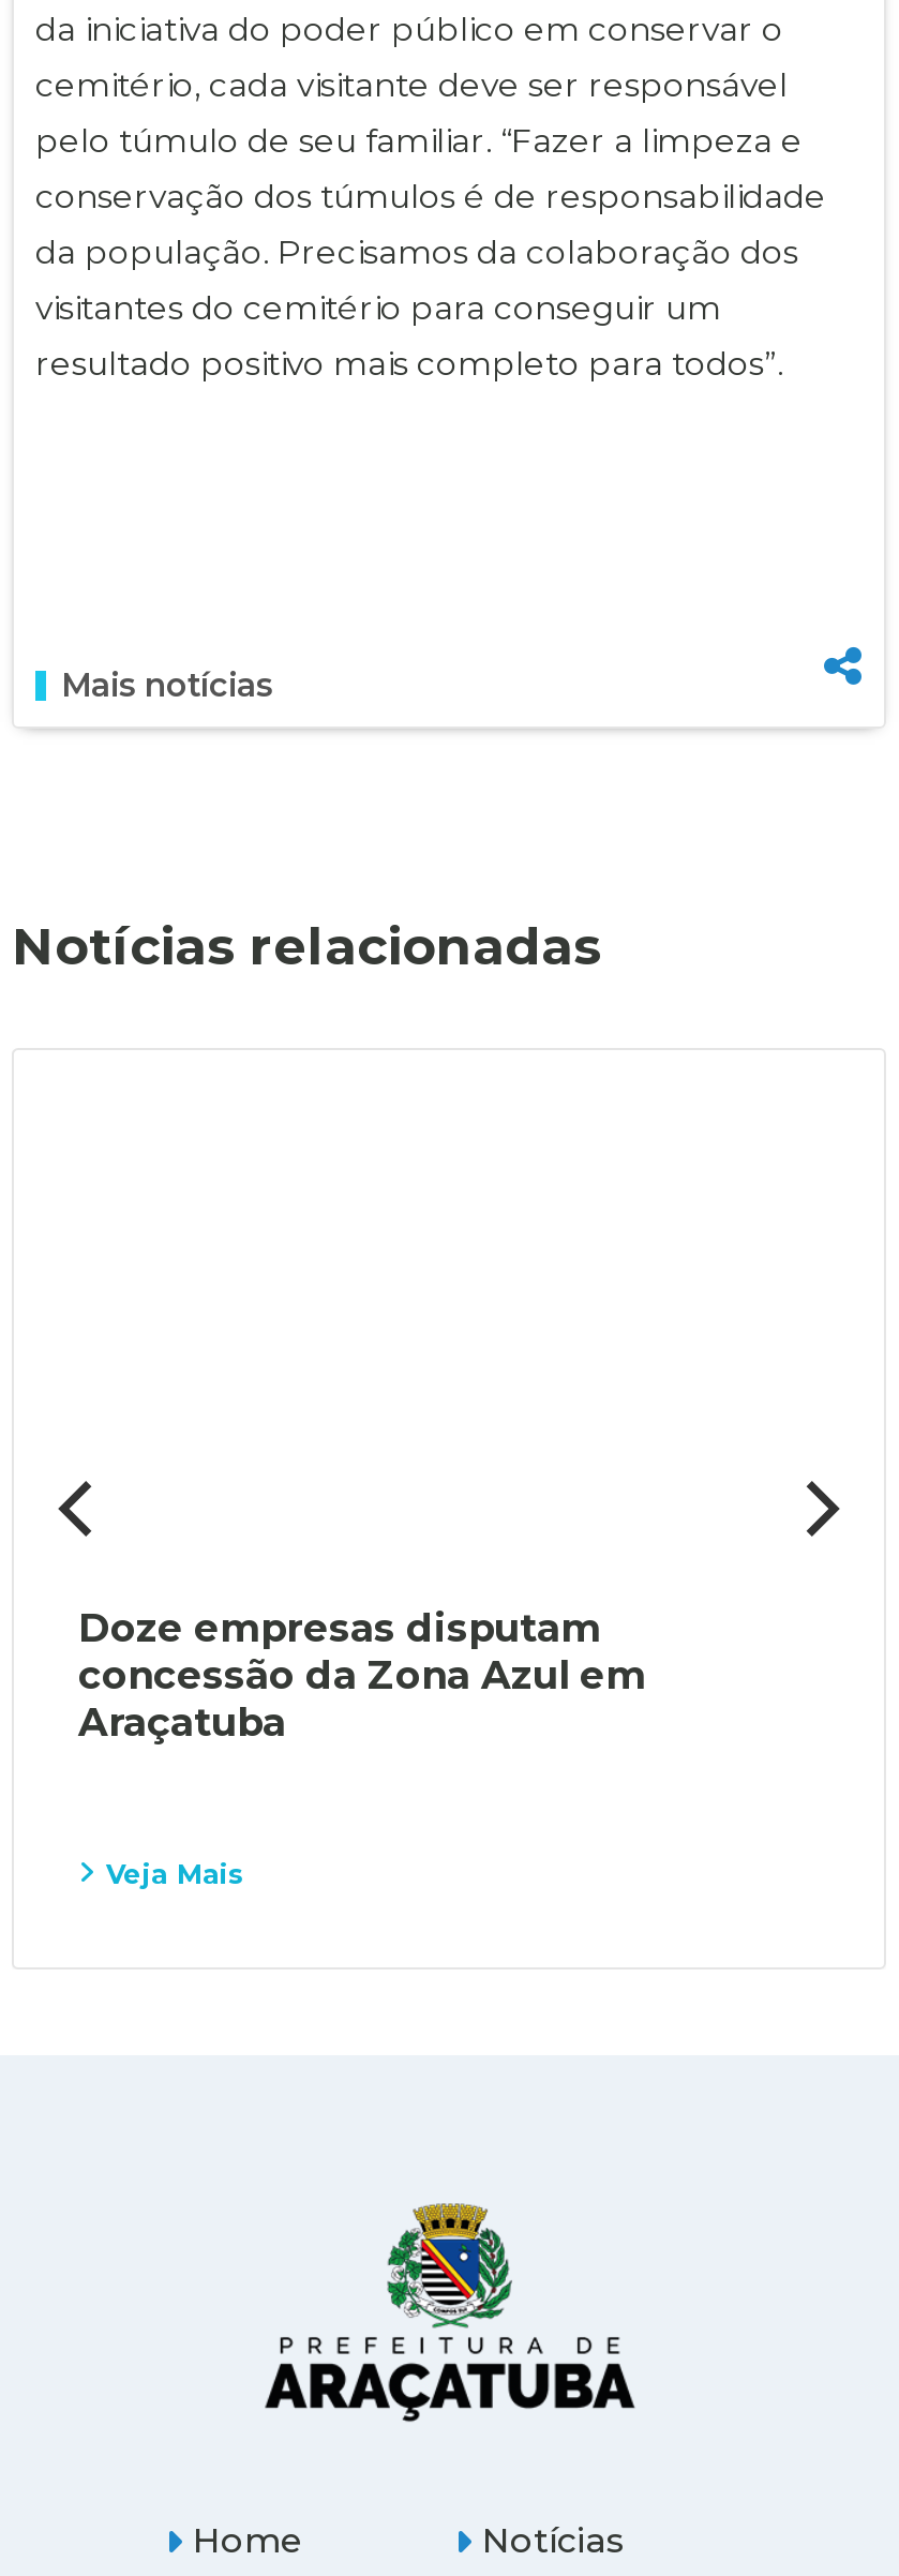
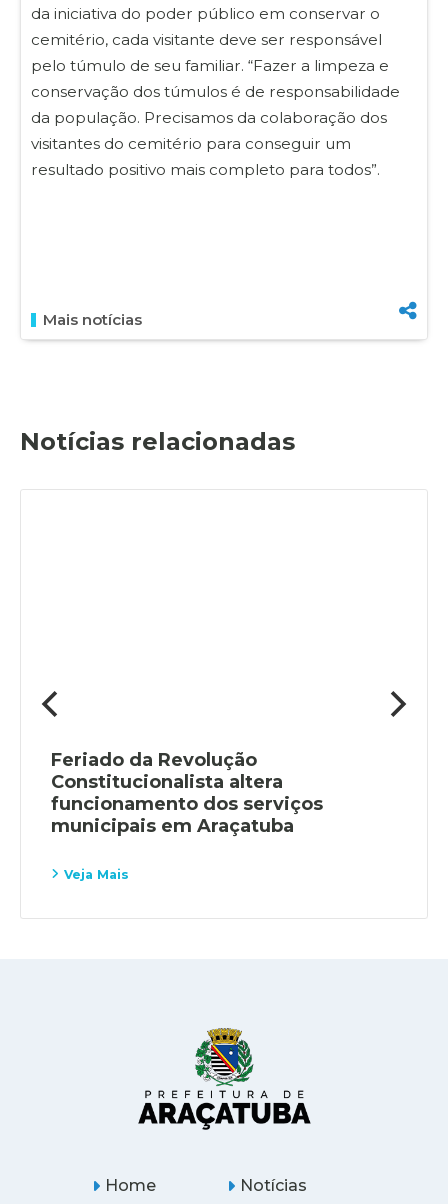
- Doze empresas disputam
- concessão da Zona Azul em
- Araçatuba
+ Feriado da Revolução
+ Constitucionalista altera
+ funcionamento dos serviços
+ municipais em Araçatuba
